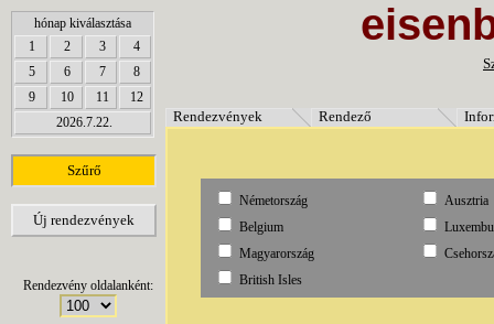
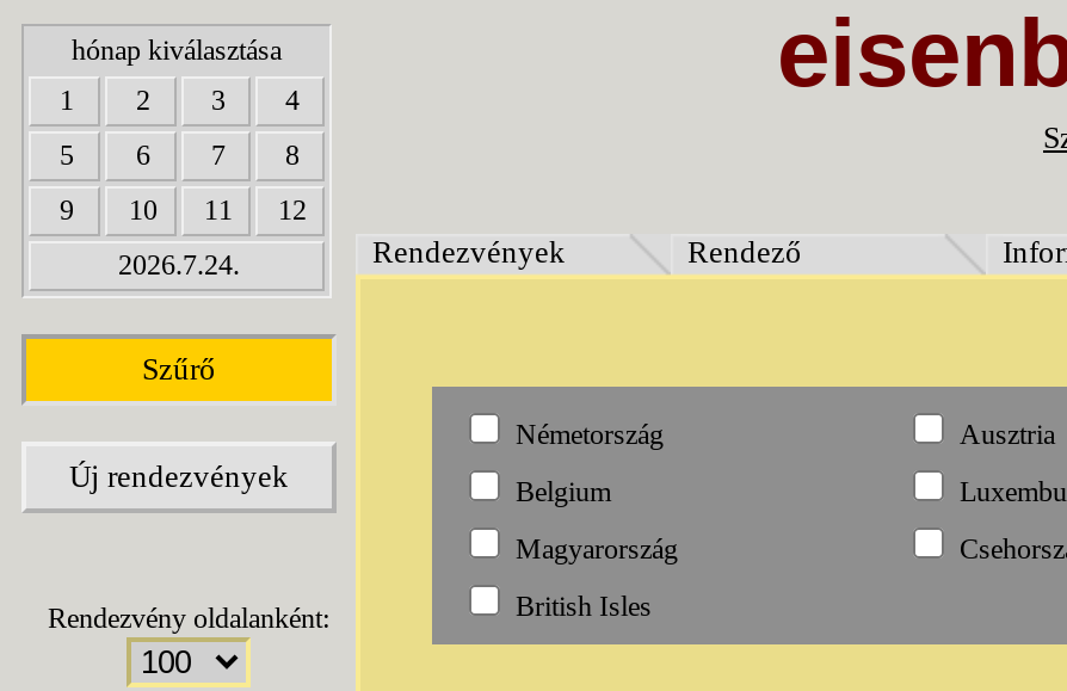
- 2026.7.22.
+ 2026.7.24.
